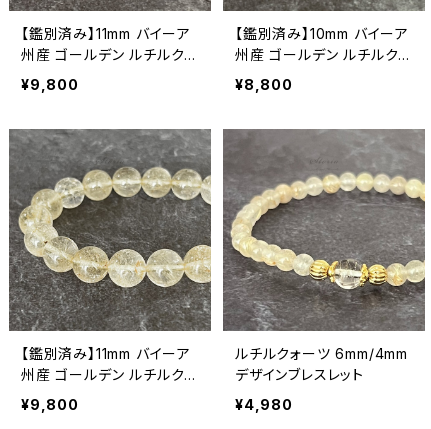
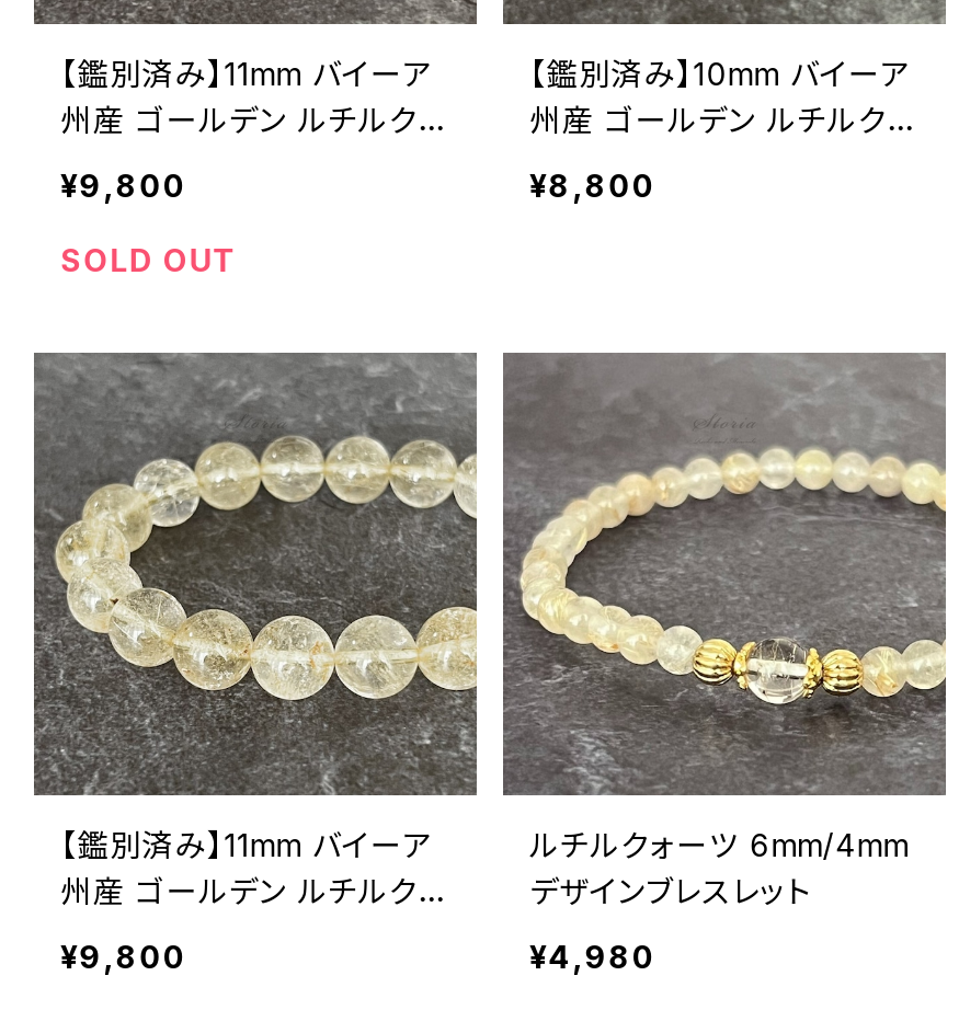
+ SOLD OUT
